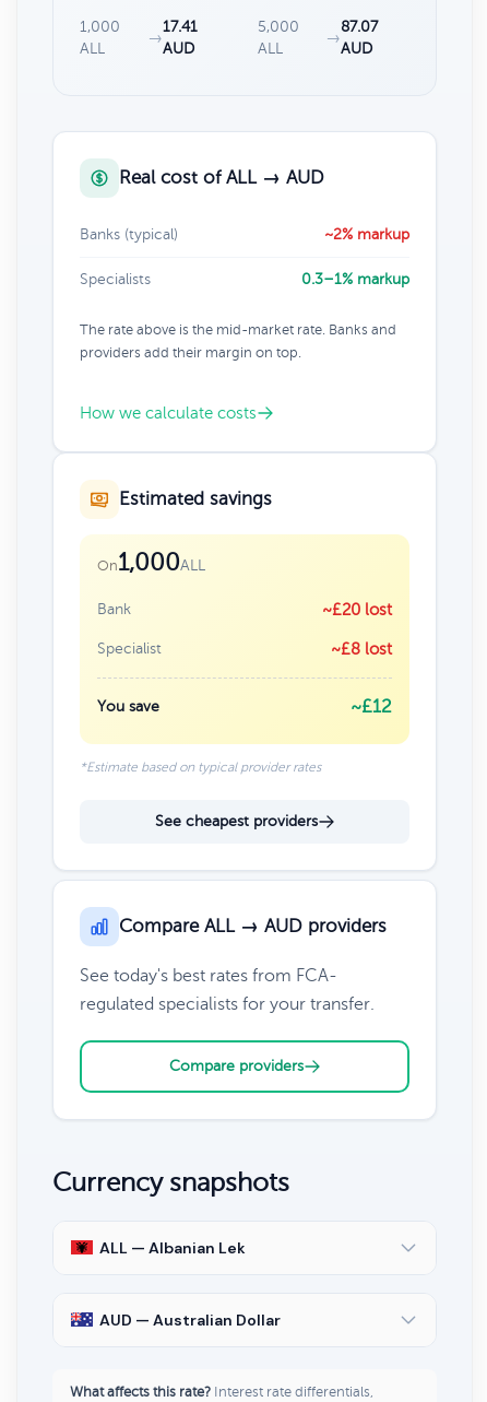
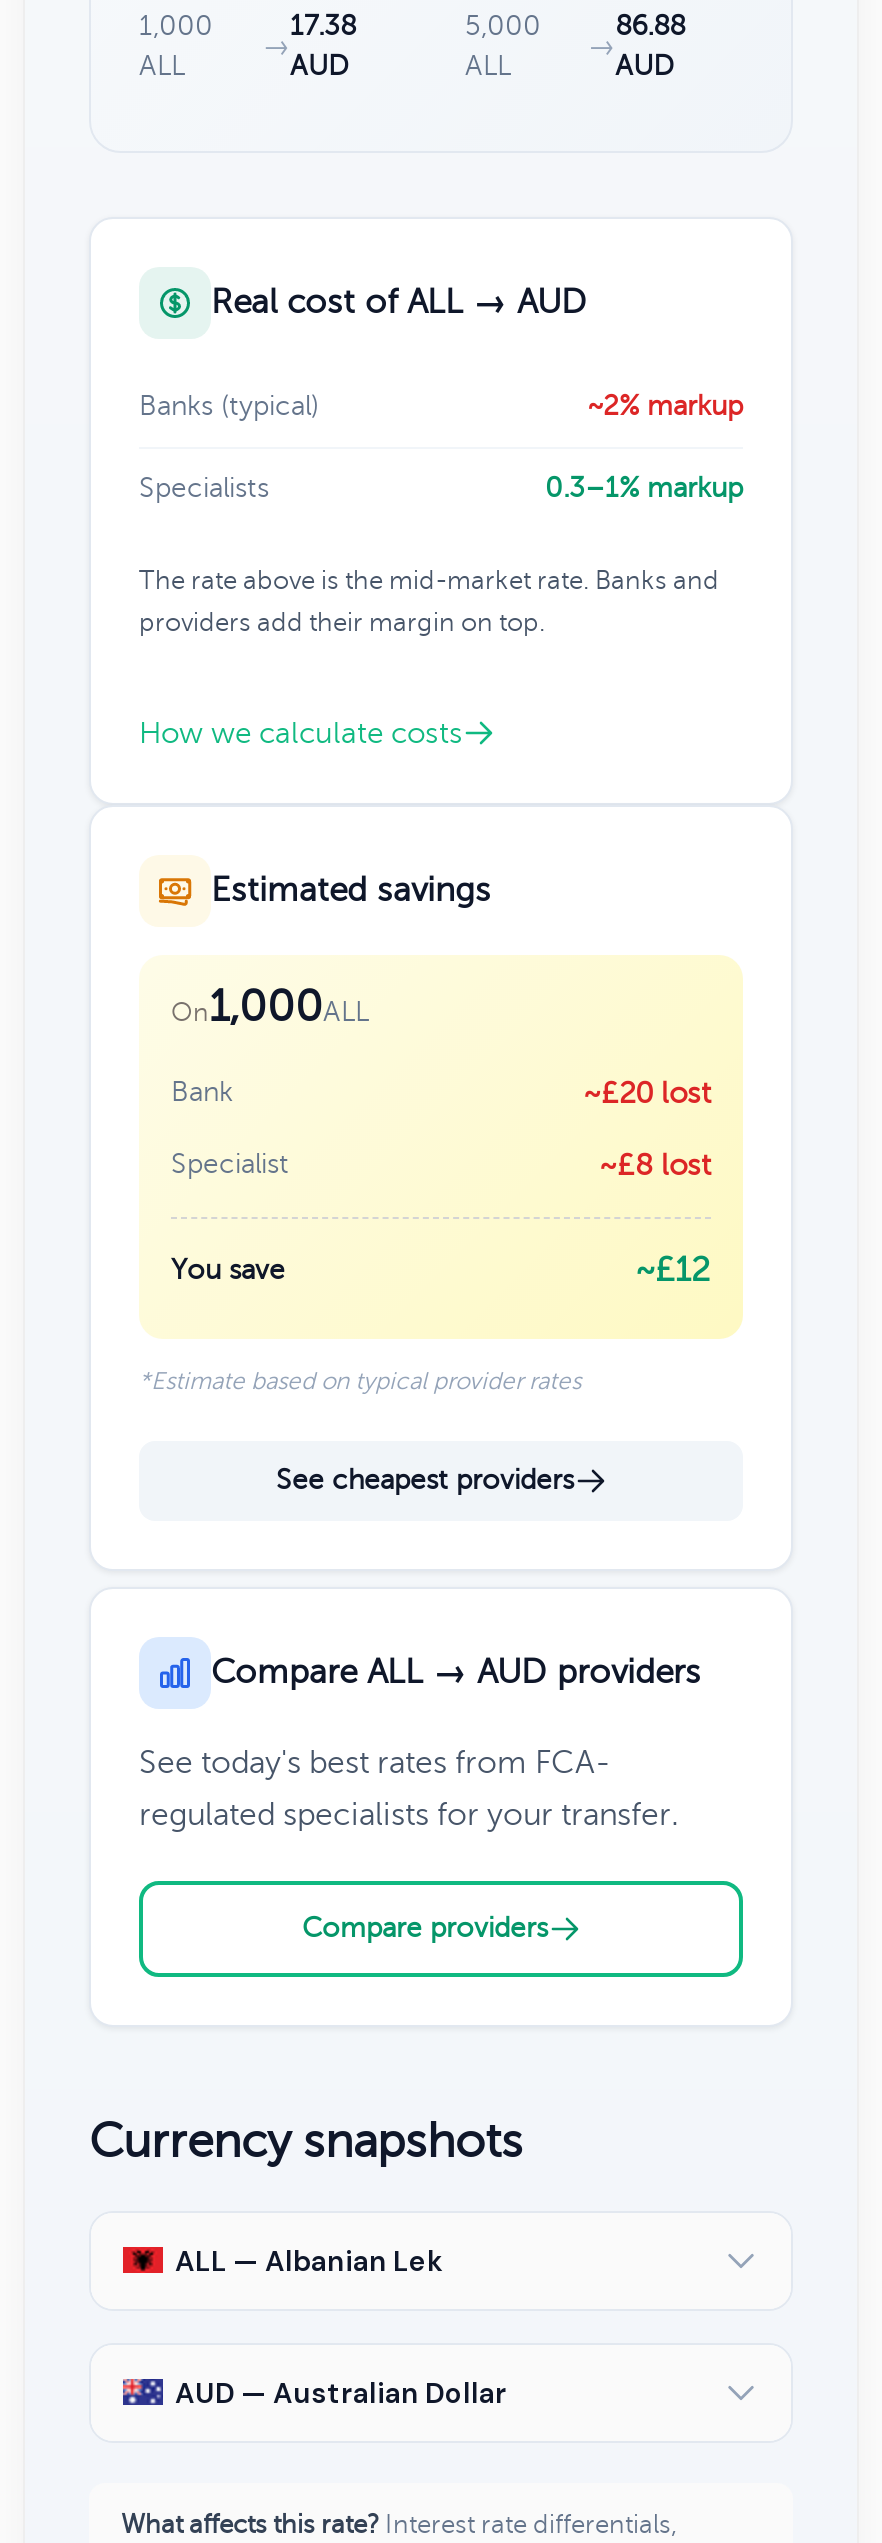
- 17.41
+ 17.38

- 87.07
+ 86.88
